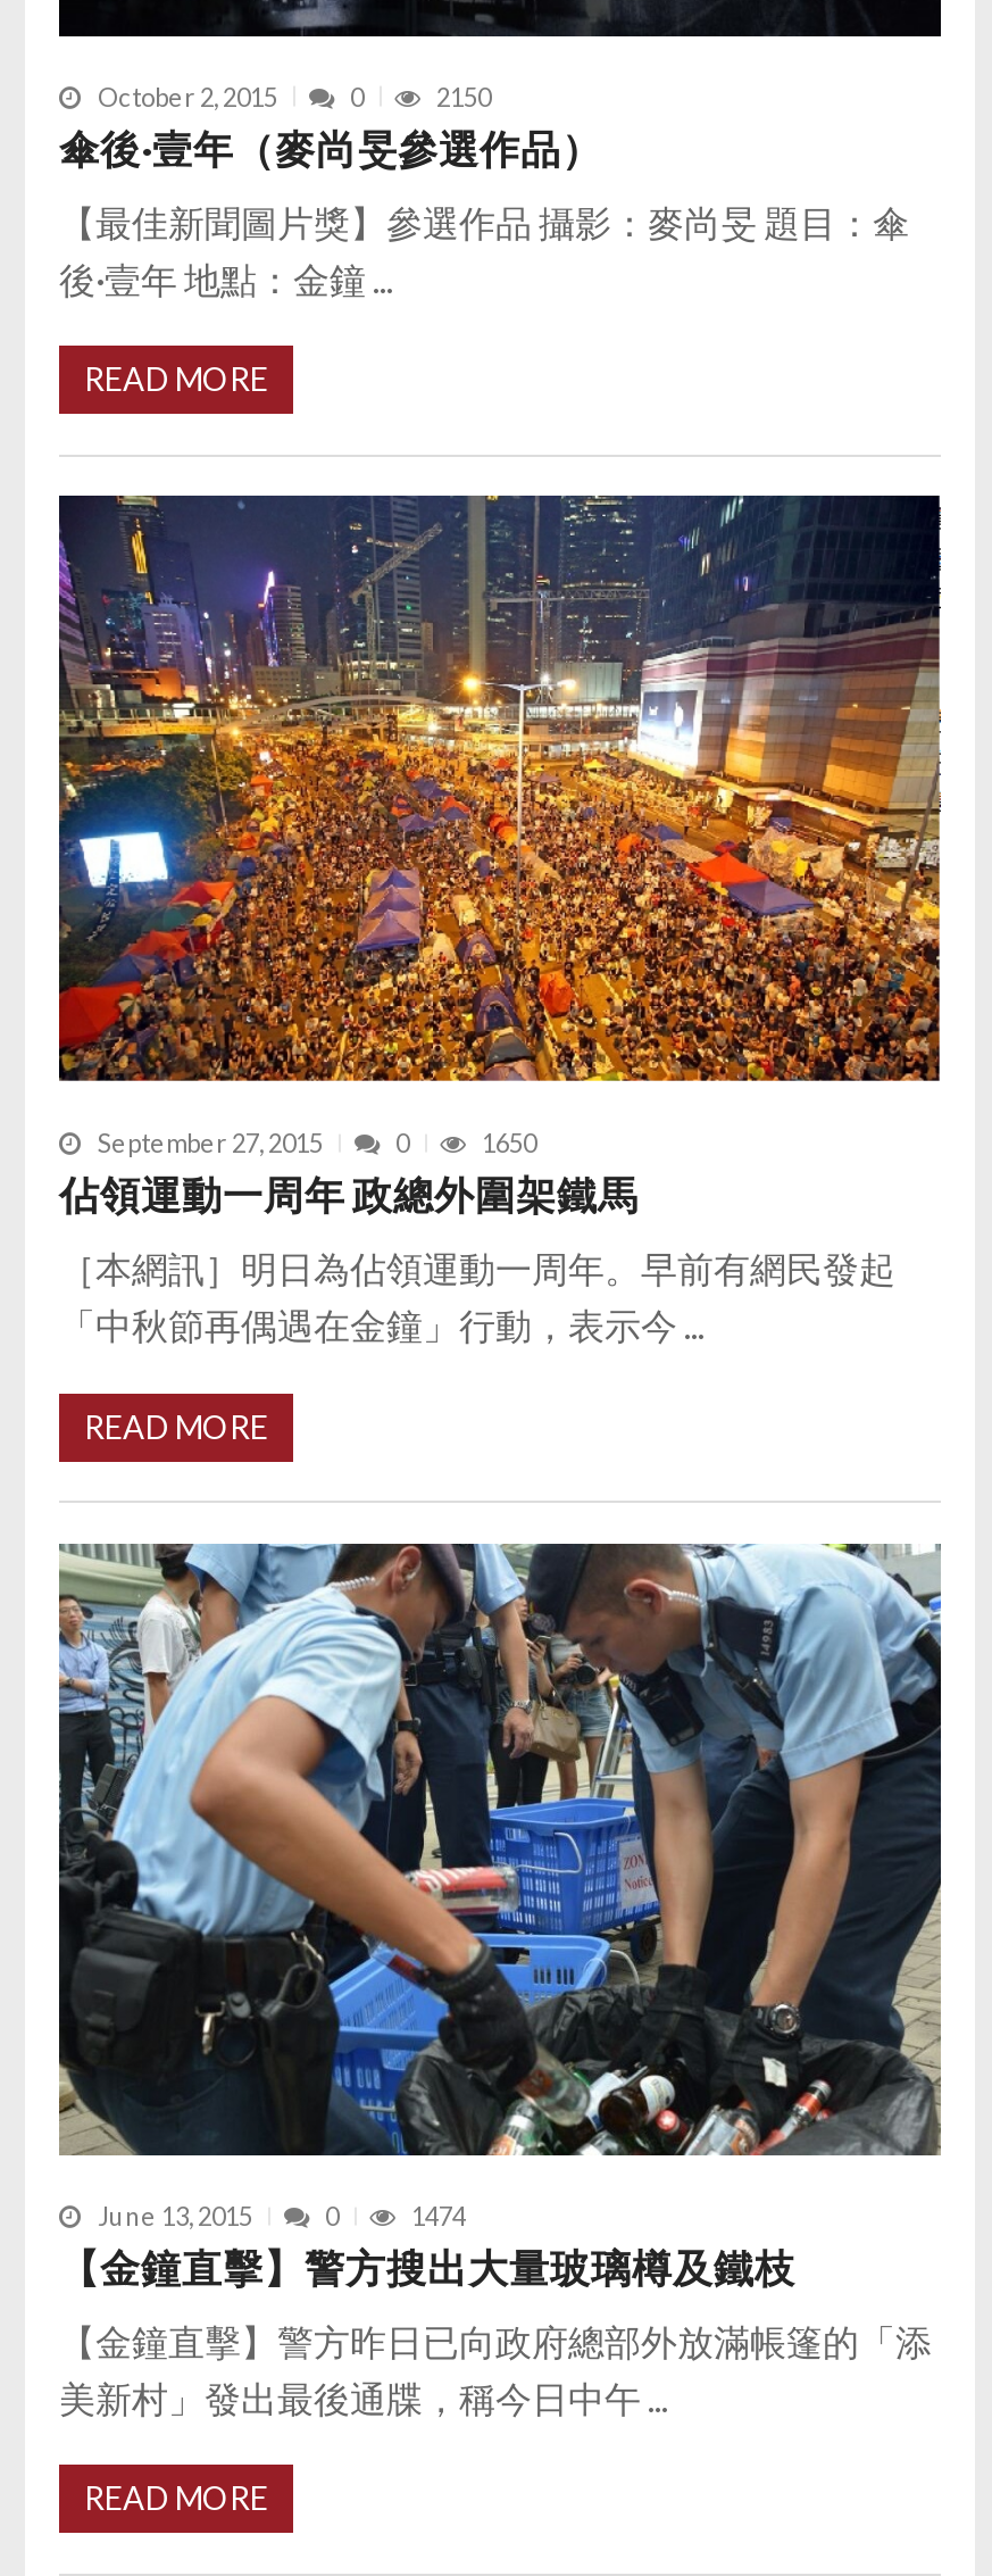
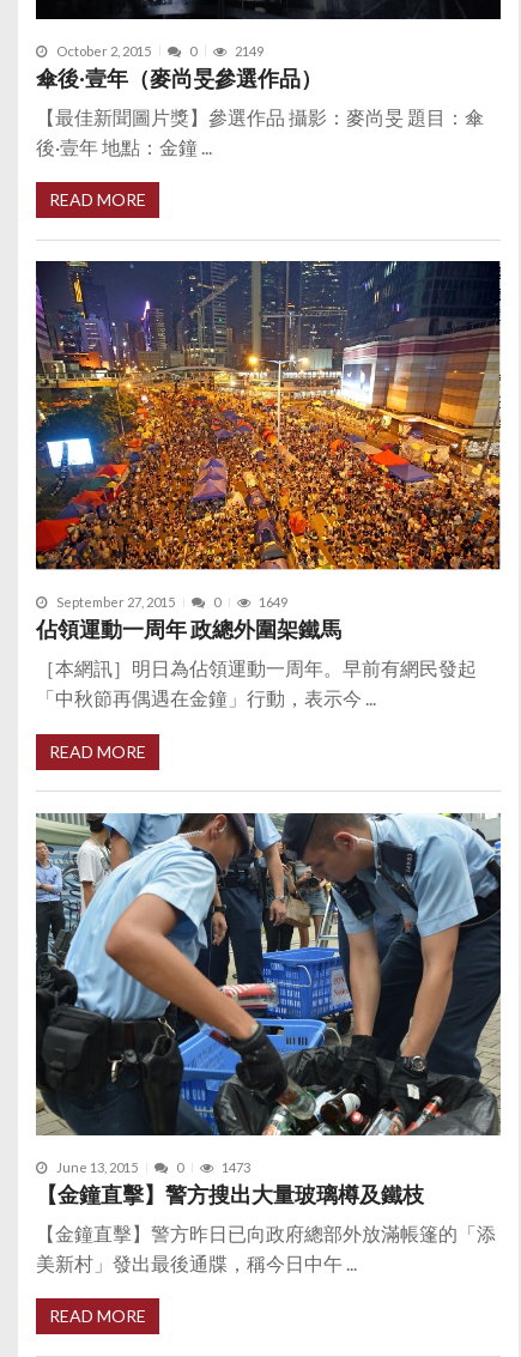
- 2150
+ 2149

- 1650
+ 1649

- 1474
+ 1473
